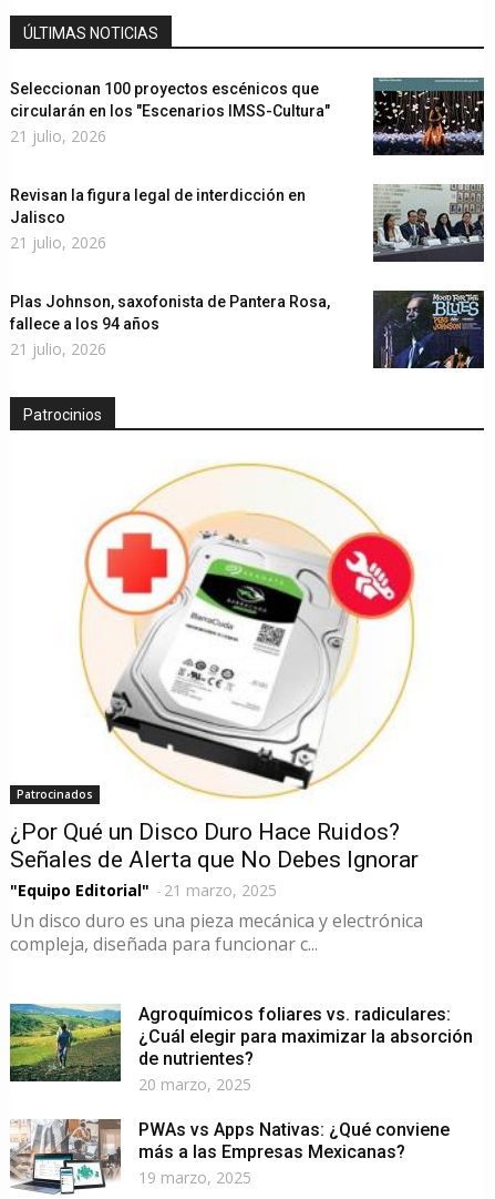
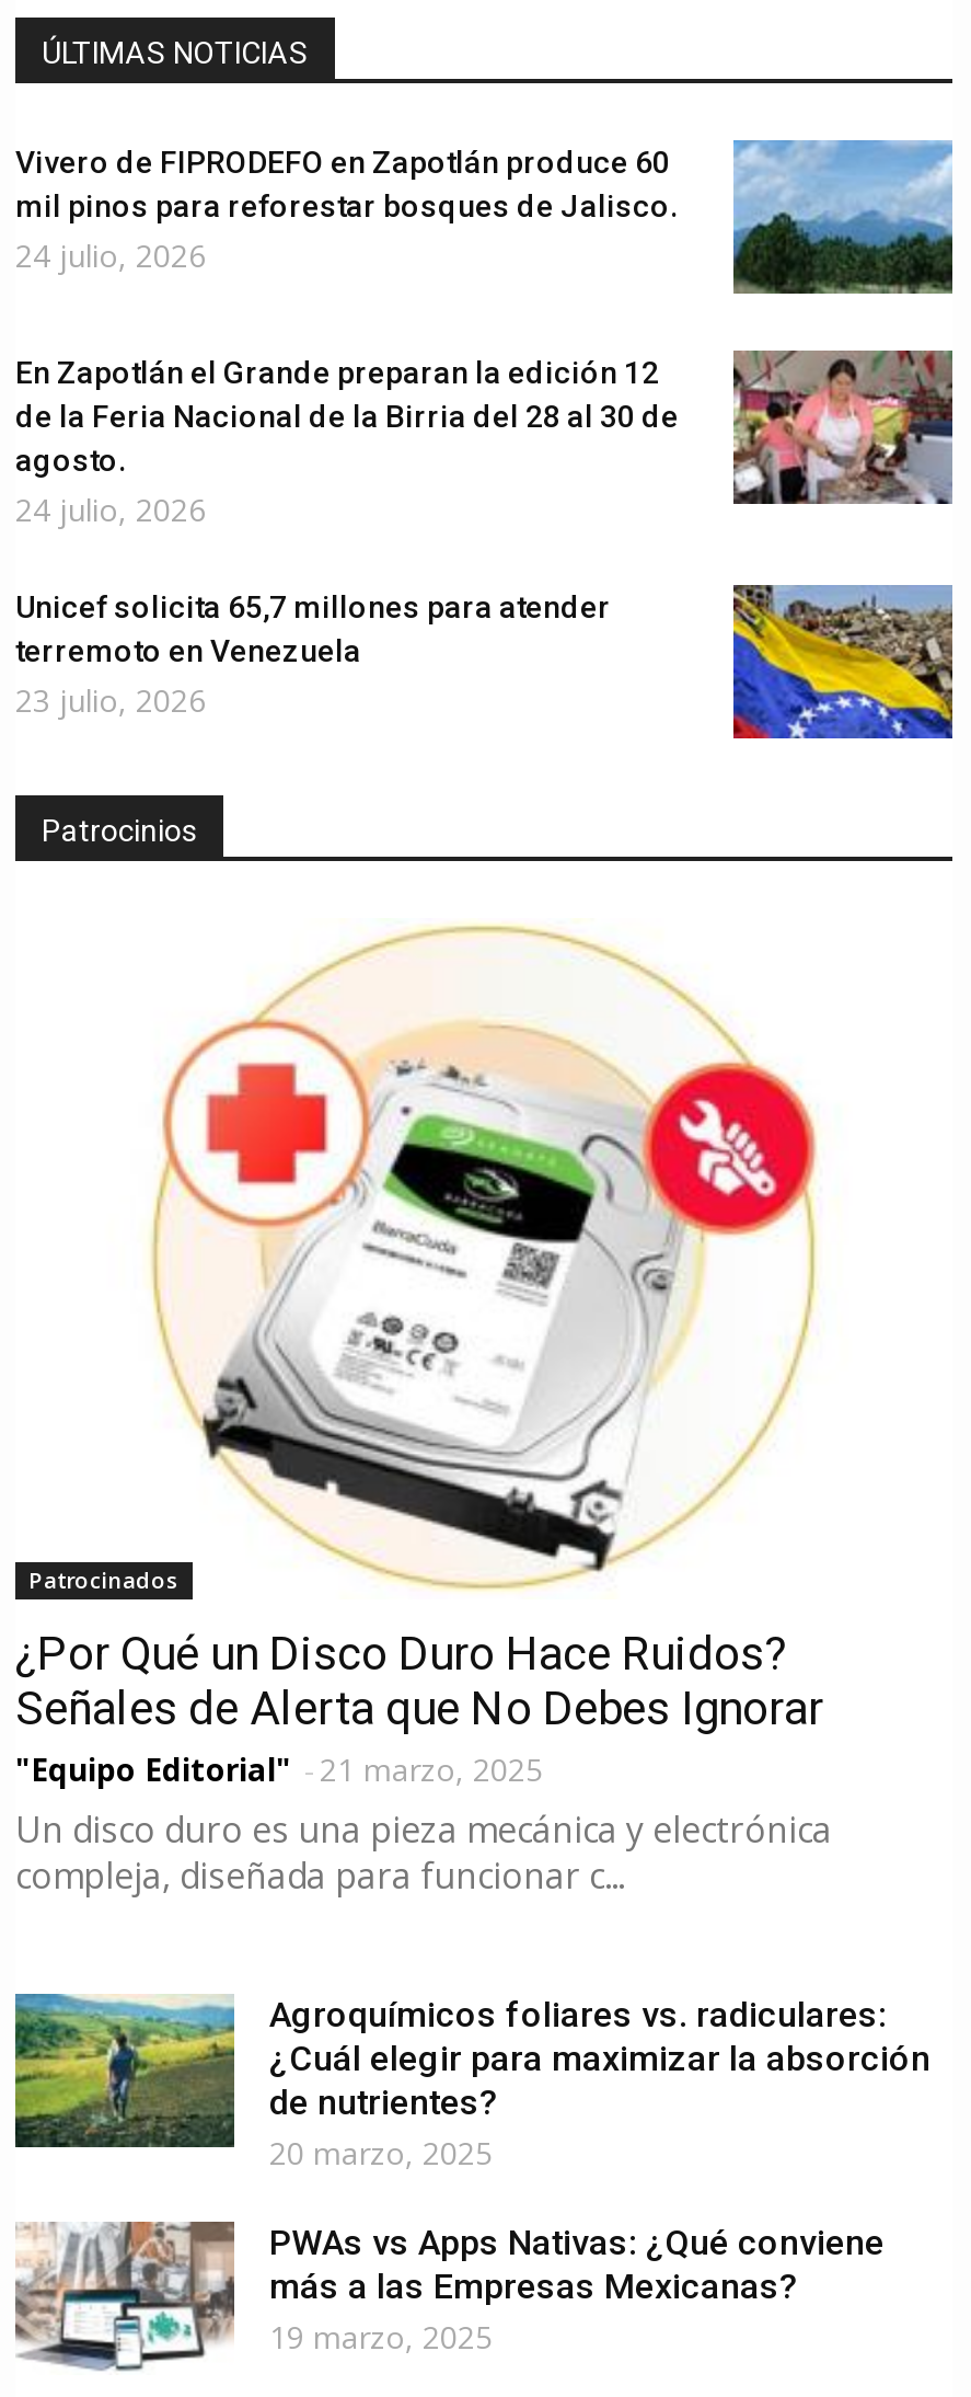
- [image]
- Seleccionan 100 proyectos escénicos que
- circularán en los "Escenarios IMSS-Cultura"
- 21 julio, 2026
+ [image]
+ Vivero de FIPRODEFO en Zapotlán produce 60
+ mil pinos para reforestar bosques de Jalisco.
+ 24 julio, 2026

- Revisan la figura legal de interdicción en
- Jalisco
- 21 julio, 2026
+ En Zapotlán el Grande preparan la edición 12
+ de la Feria Nacional de la Birria del 28 al 30 de
+ agosto.
+ 24 julio, 2026

- [image]
+ [image]

- Plas Johnson, saxofonista de Pantera Rosa,
- fallece a los 94 años
- 21 julio, 2026
+ Unicef solicita 65,7 millones para atender
+ terremoto en Venezuela
+ 23 julio, 2026

- [image]
+ [image]
